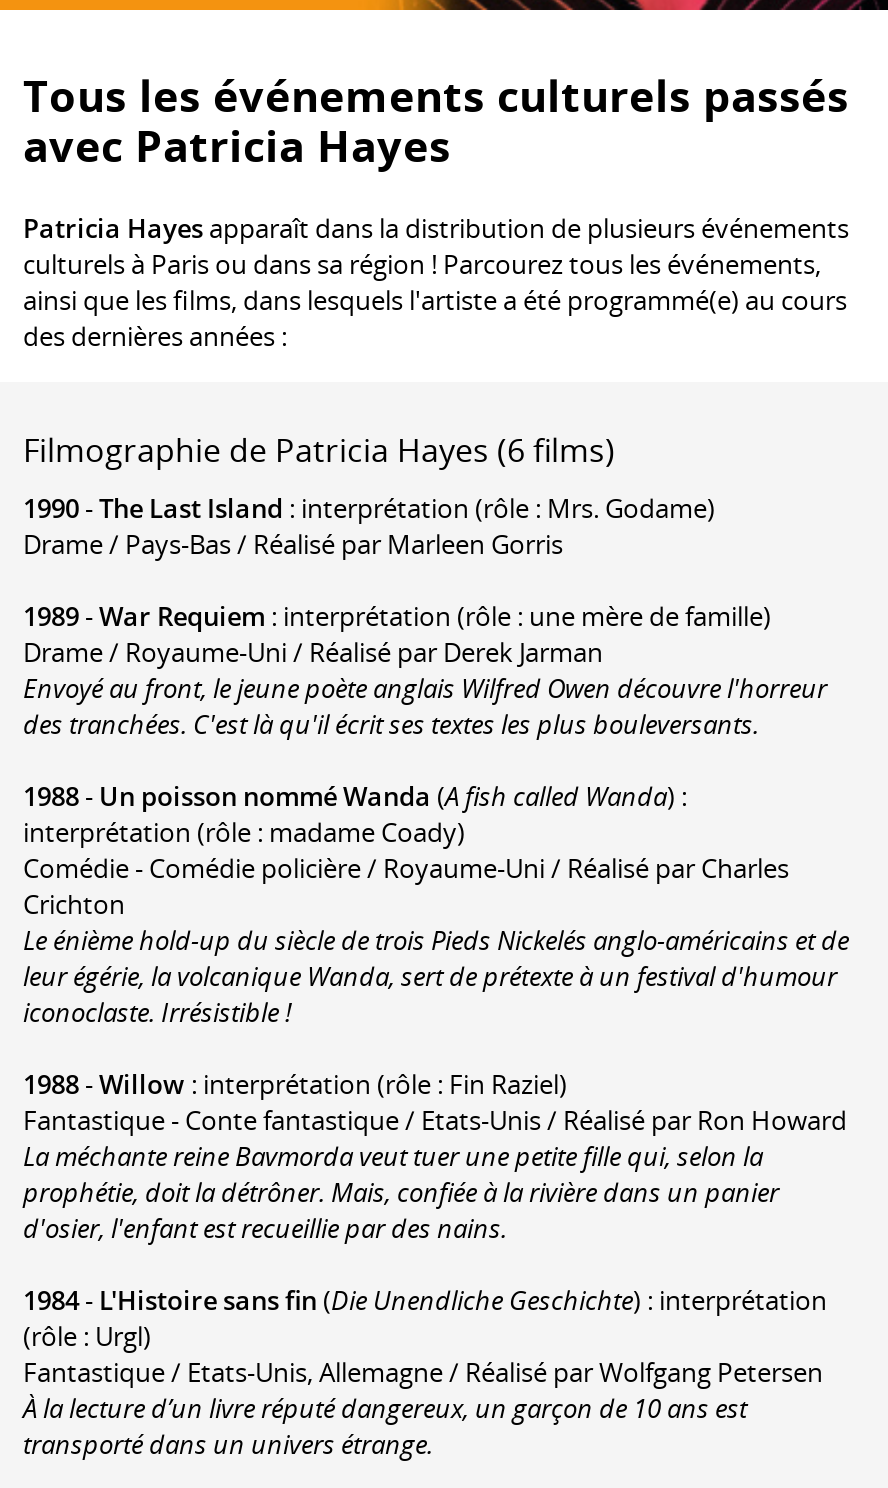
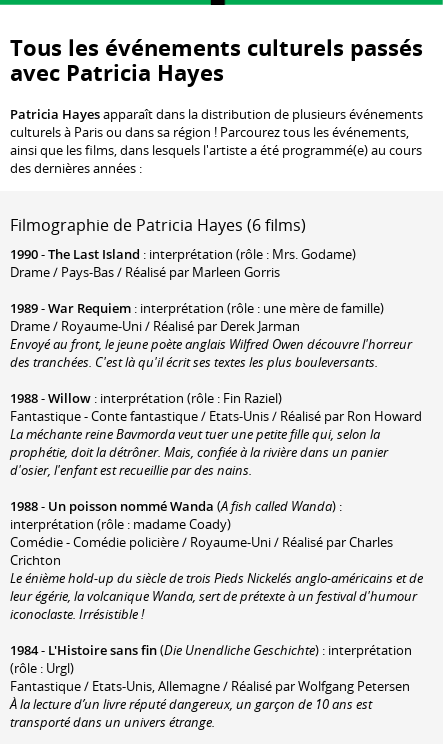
moved down: 1988 - Un poisson nommé Wanda (A fish called Wanda) : | interprétation (rôle : madame Coady) | Comédie - Comédie policière / Royaume-Uni / Réalisé par Charles | Crichton | Le énième hold-up du siècle de trois Pieds Nickelés anglo-américains et de | leur égérie, la volcanique Wanda, sert de prétexte à un festival d'humour | iconoclaste. Irrésistible !

moved up: 1988 - Willow: interprétation (rôle : Fin Raziel) | Fantastique - Conte fantastique / Etats-Unis / Réalisé par Ron Howard | La méchante reine Bavmorda veut tuer une petite fille qui, selon la | prophétie, doit la détrôner. Mais, confiée à la rivière dans un panier | d'osier, l'enfant est recueillie par des nains.
